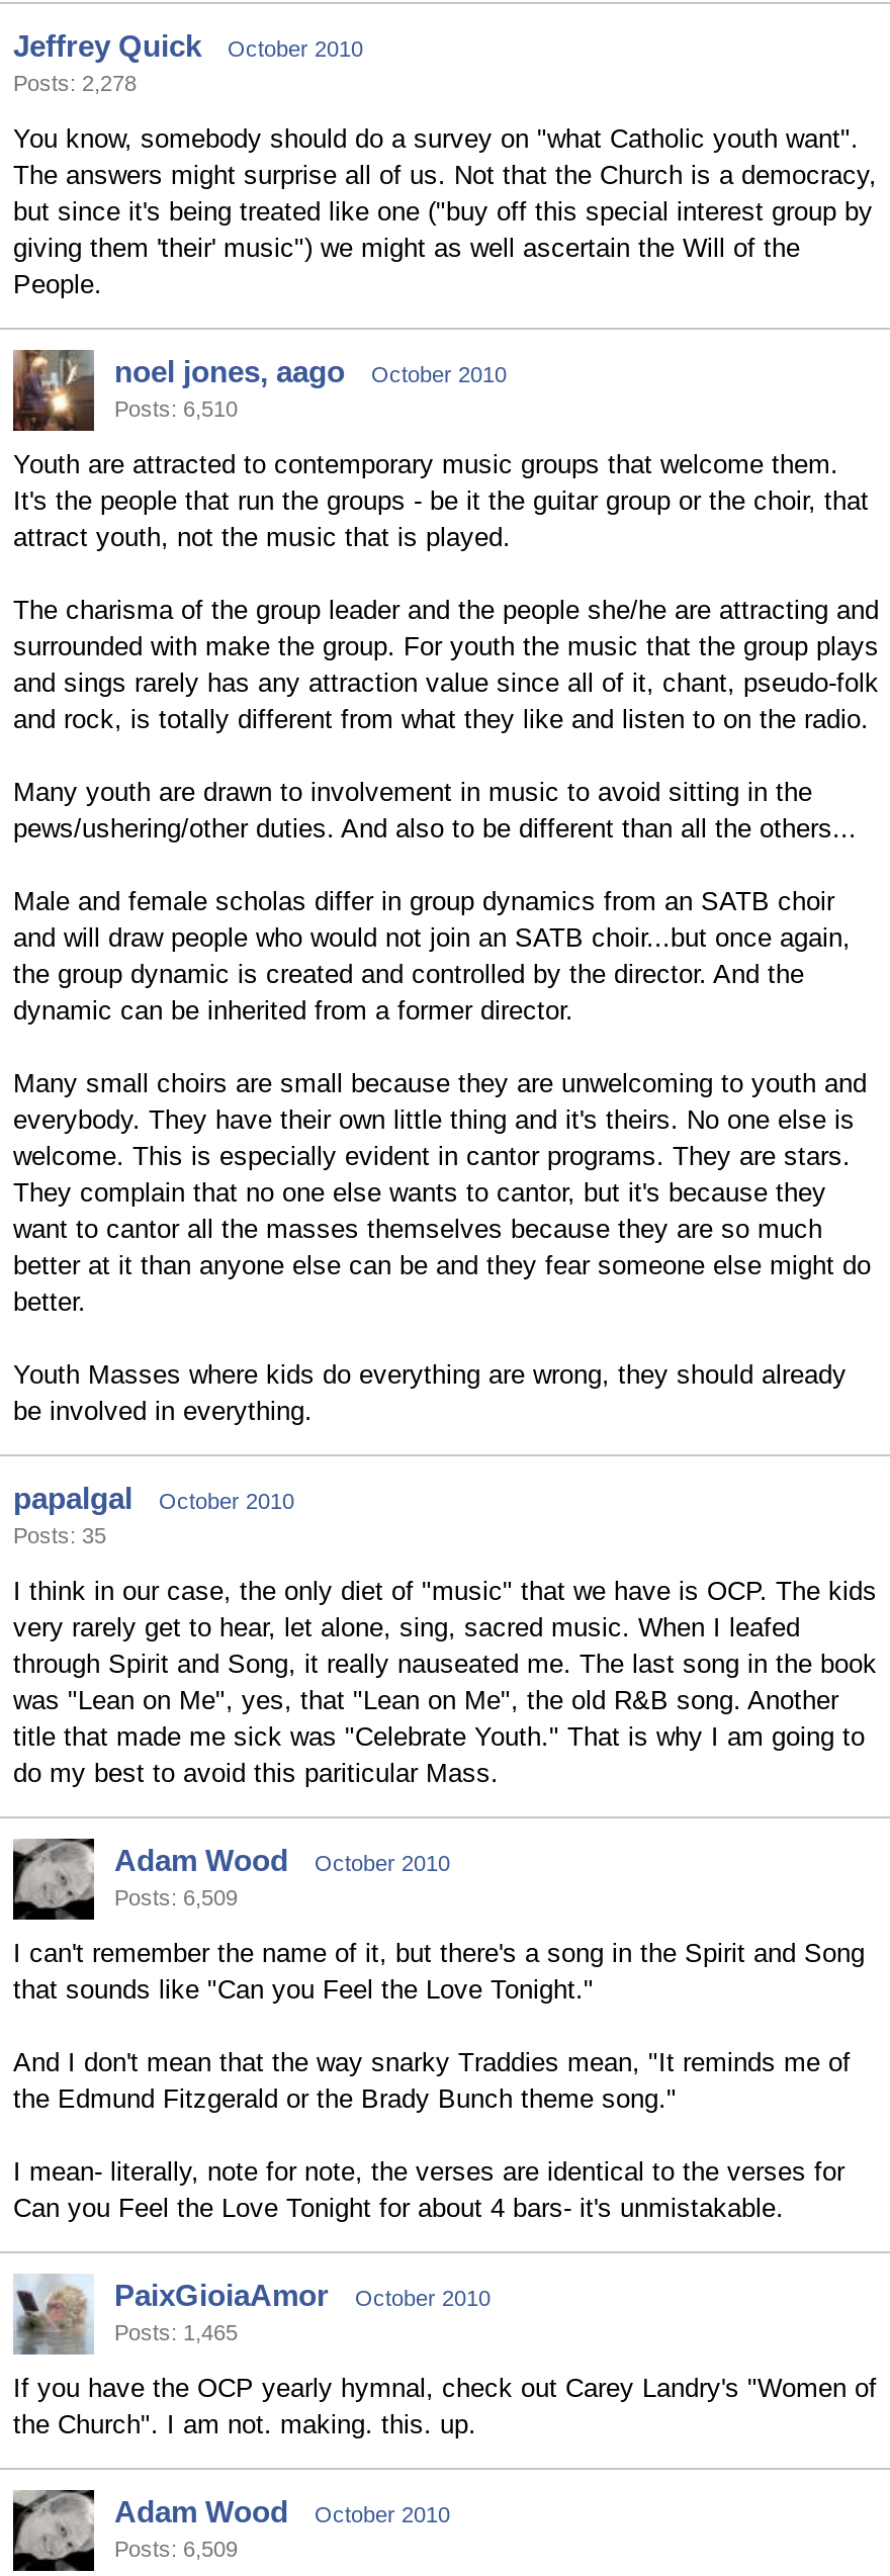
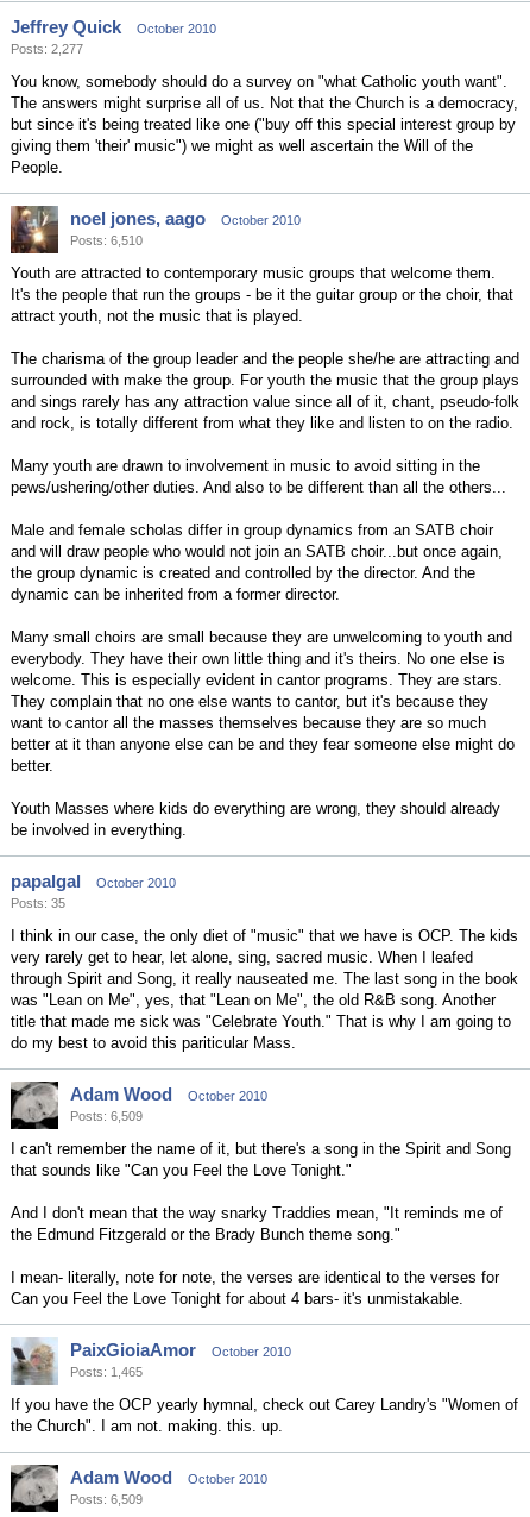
- Posts: 2,278
+ Posts: 2,277
